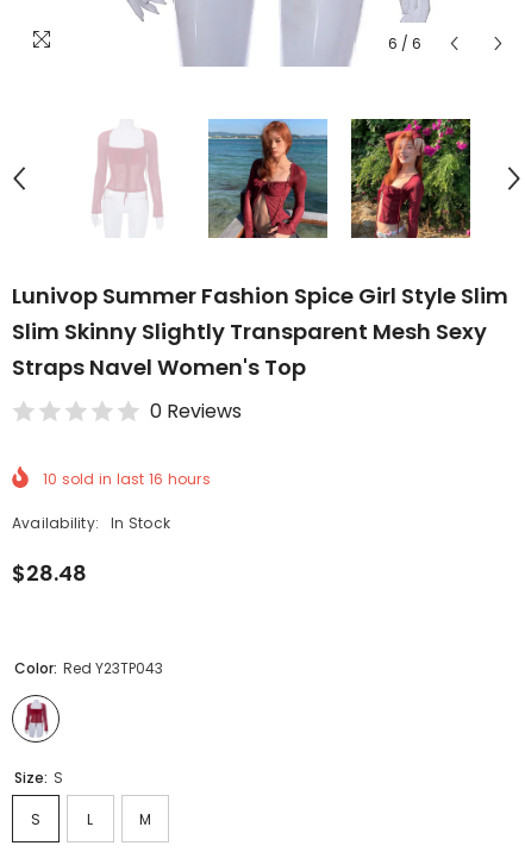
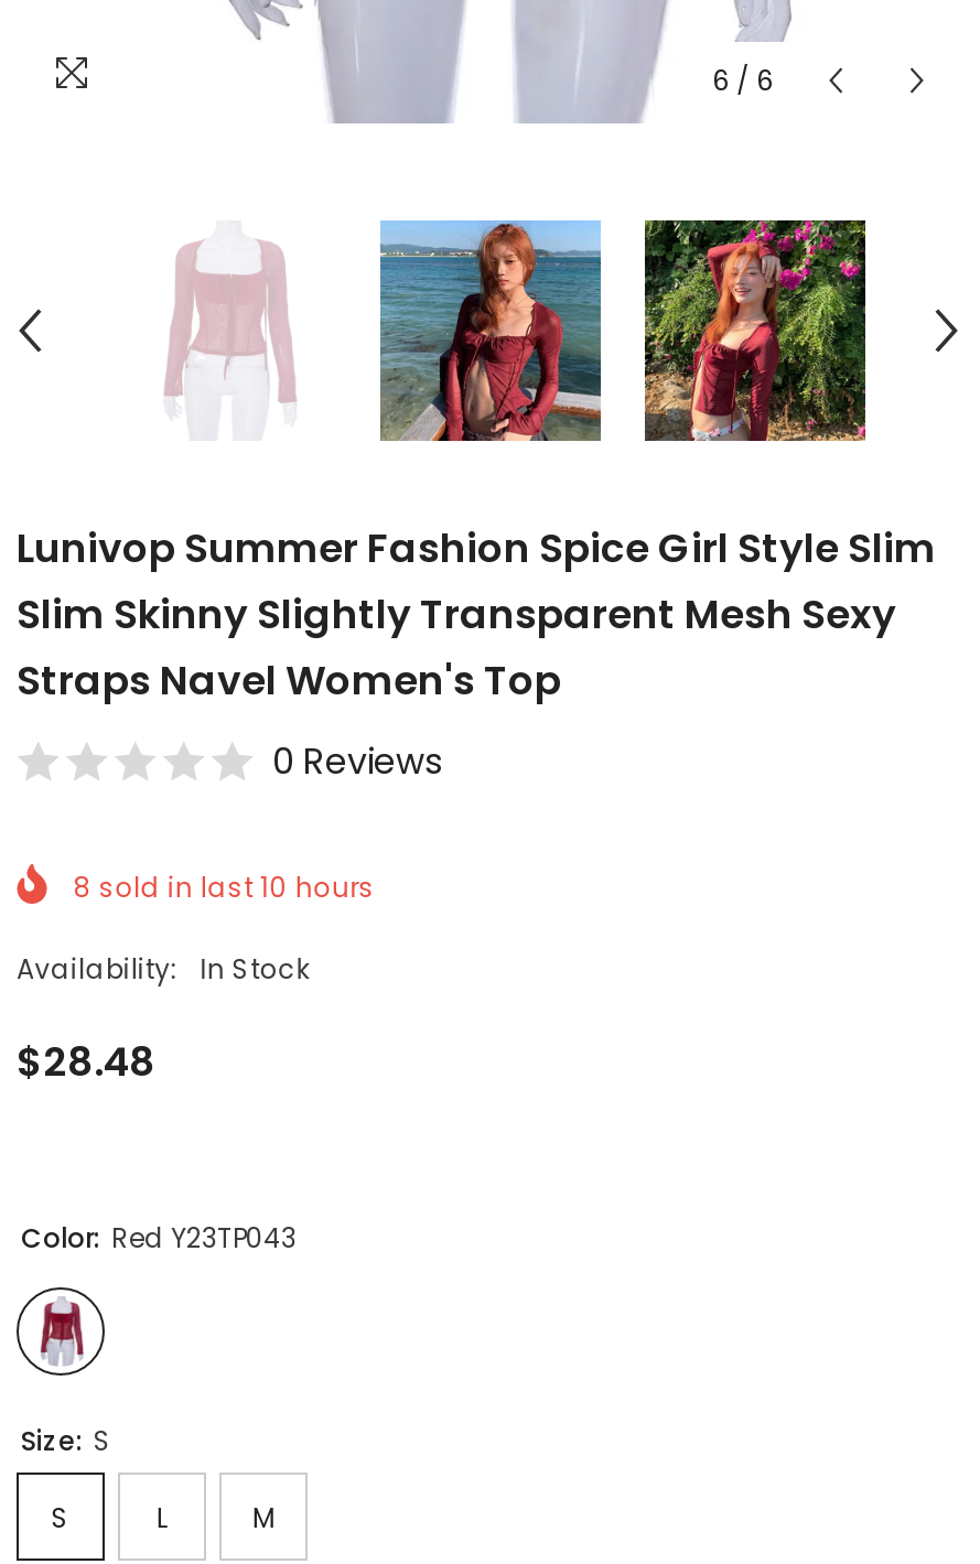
- 10 sold in last 16 hours
+ 8 sold in last 10 hours
